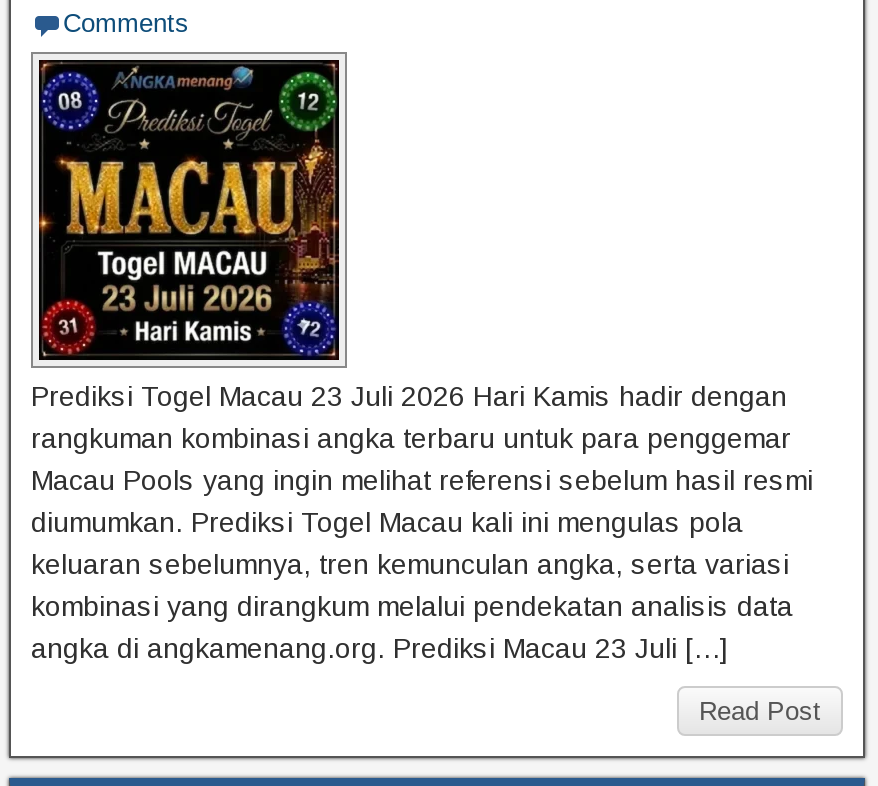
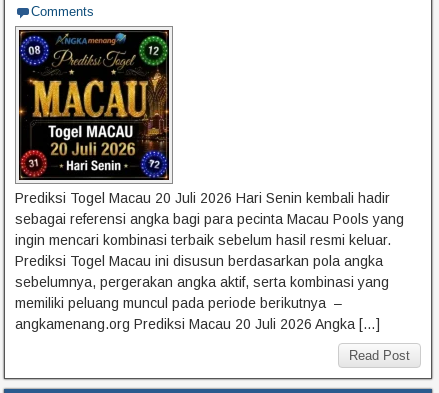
- Prediksi Togel Macau 23 Juli 2026 Hari Kamis hadir dengan
- rangkuman kombinasi angka terbaru untuk para penggemar
- Macau Pools yang ingin melihat referensi sebelum hasil resmi
- diumumkan. Prediksi Togel Macau kali ini mengulas pola
- keluaran sebelumnya, tren kemunculan angka, serta variasi
- kombinasi yang dirangkum melalui pendekatan analisis data
- angka di angkamenang.org. Prediksi Macau 23 Juli […]
+ Prediksi Togel Macau 20 Juli 2026 Hari Senin kembali hadir
+ sebagai referensi angka bagi para pecinta Macau Pools yang
+ ingin mencari kombinasi terbaik sebelum hasil resmi keluar.
+ Prediksi Togel Macau ini disusun berdasarkan pola angka
+ sebelumnya, pergerakan angka aktif, serta kombinasi yang
+ memiliki peluang muncul pada periode berikutnya –
+ angkamenang.org Prediksi Macau 20 Juli 2026 Angka […]
